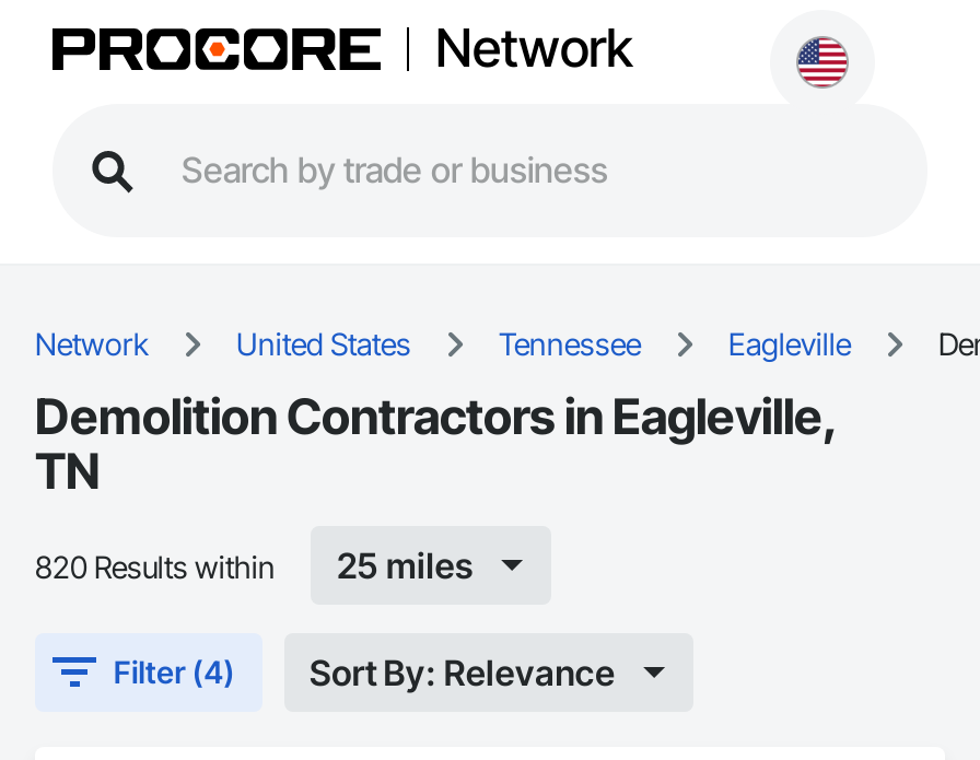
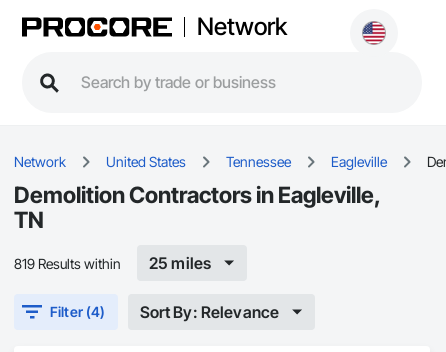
- 820 Results within
+ 819 Results within
